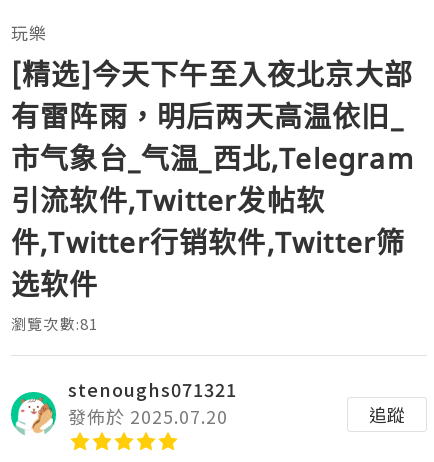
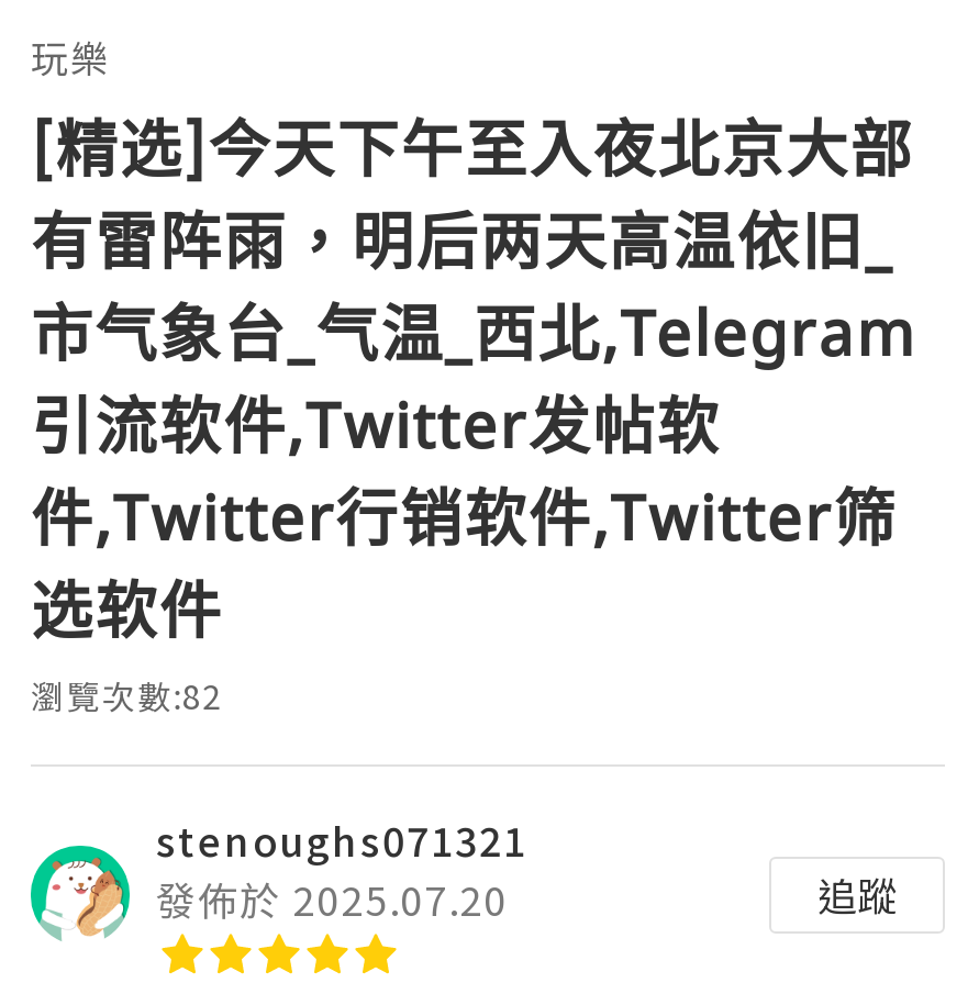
- 瀏覽次數:81
+ 瀏覽次數:82
